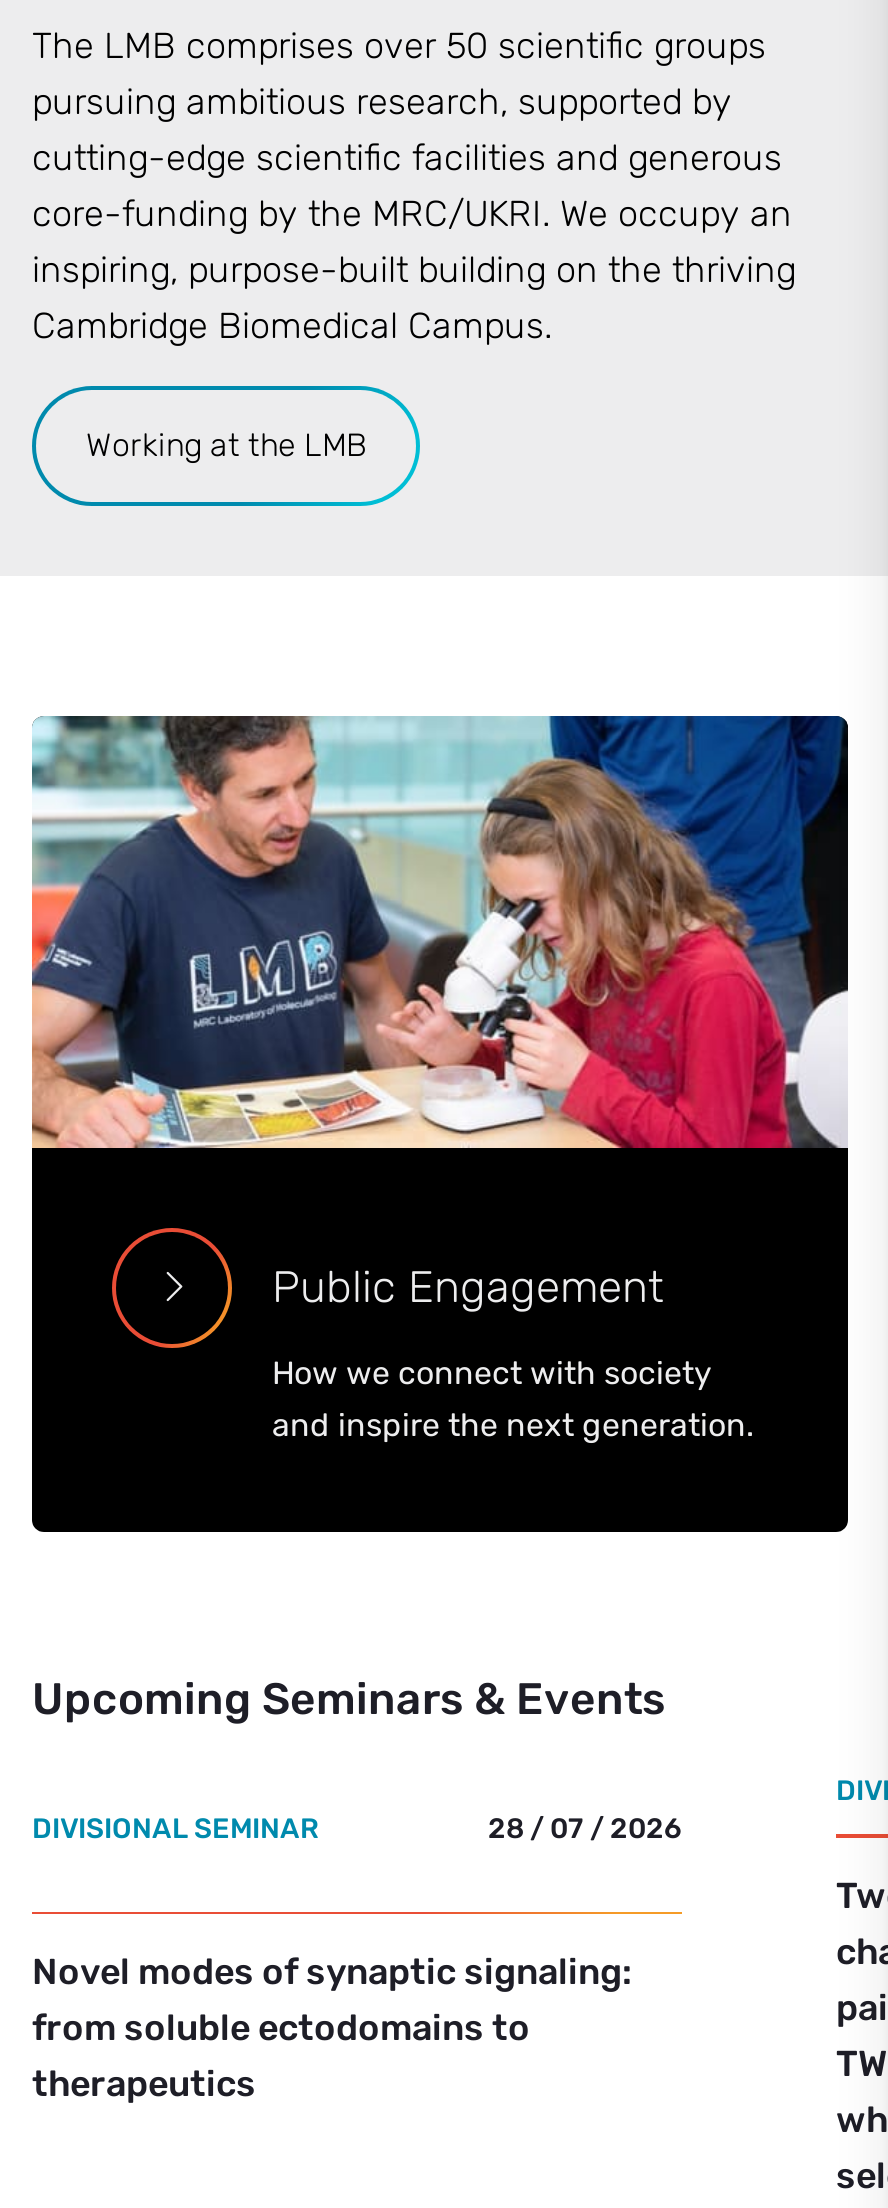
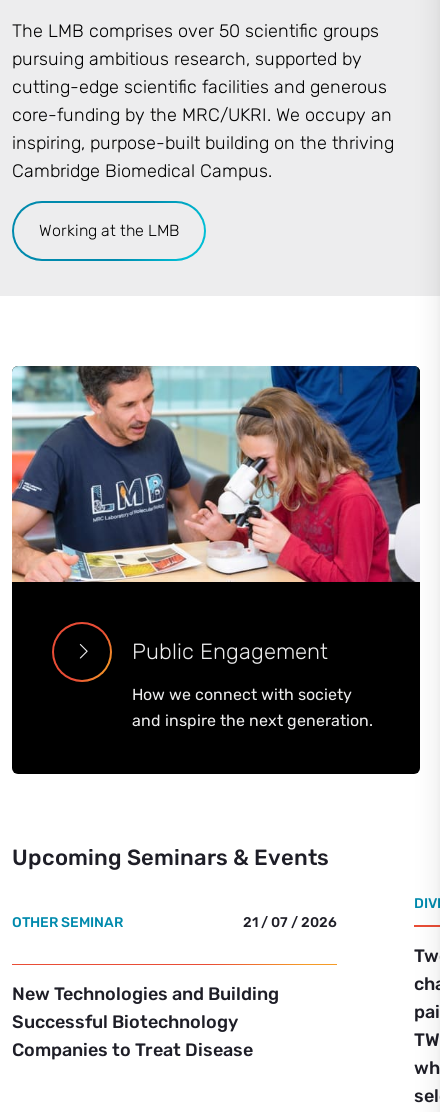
- DIVISIONAL SEMINAR
- 28 / 07 / 2026
+ OTHER SEMINAR
+ 21 / 07 / 2026

- Novel modes of synaptic signaling:
- from soluble ectodomains to
- therapeutics
+ New Technologies and Building
+ Successful Biotechnology
+ Companies to Treat Disease
